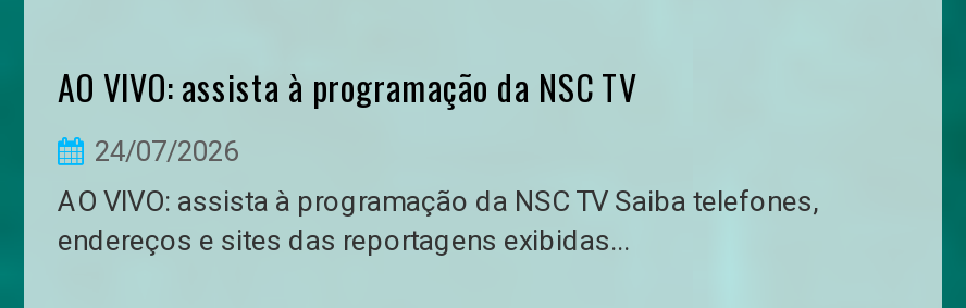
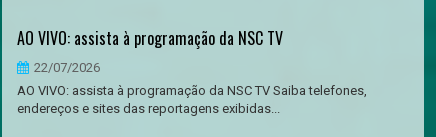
- 24/07/2026
+ 22/07/2026
